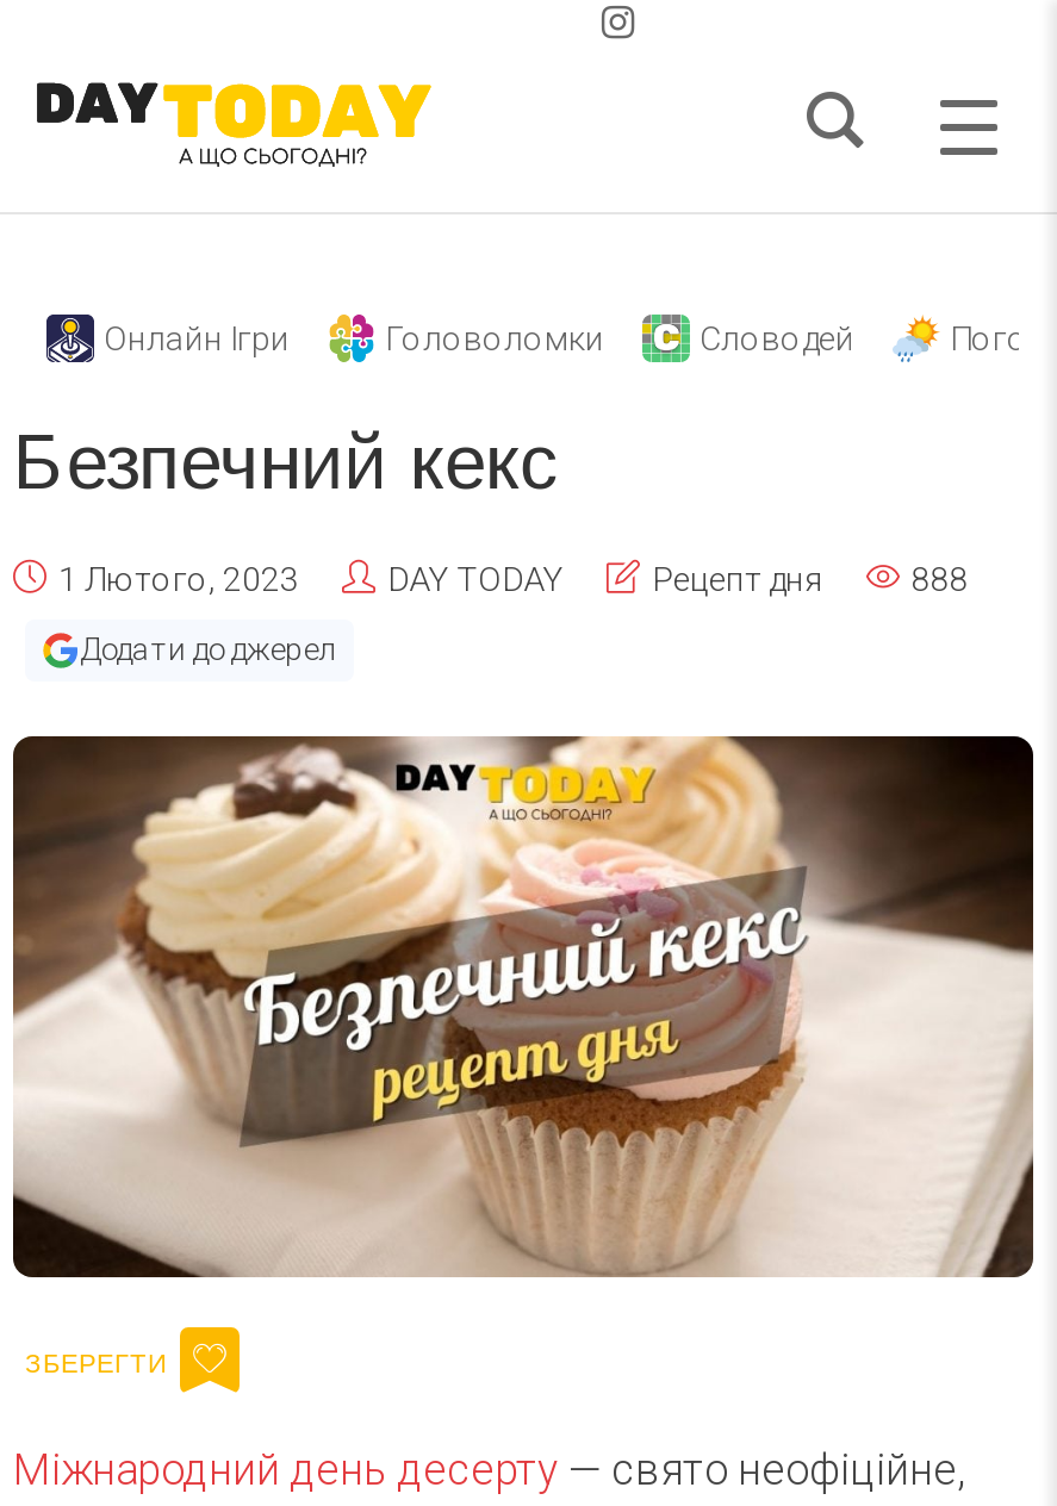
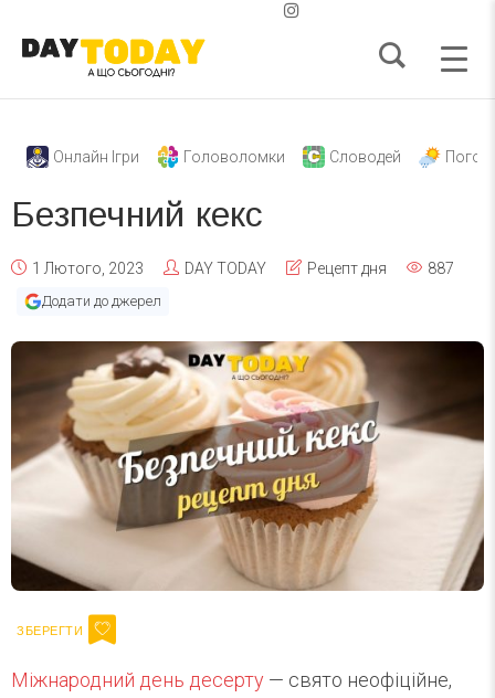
- 888
+ 887
